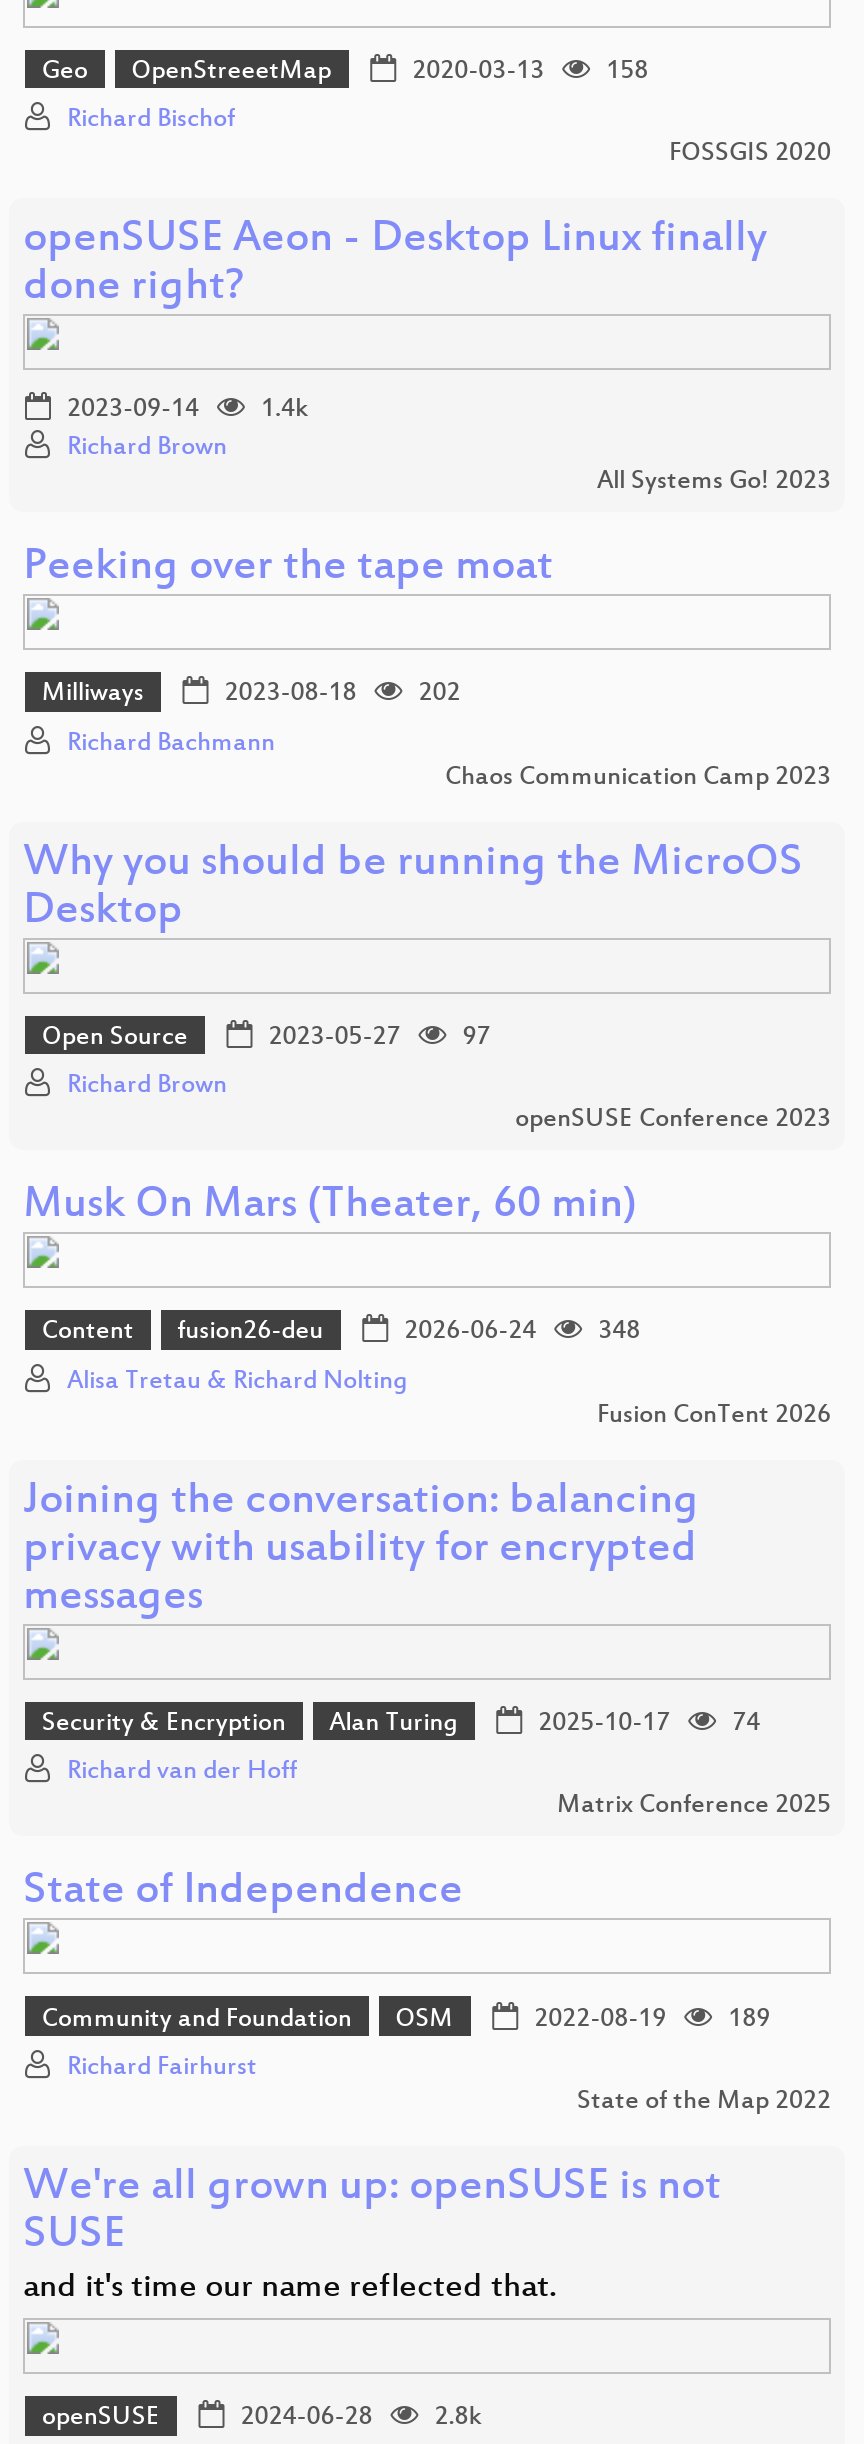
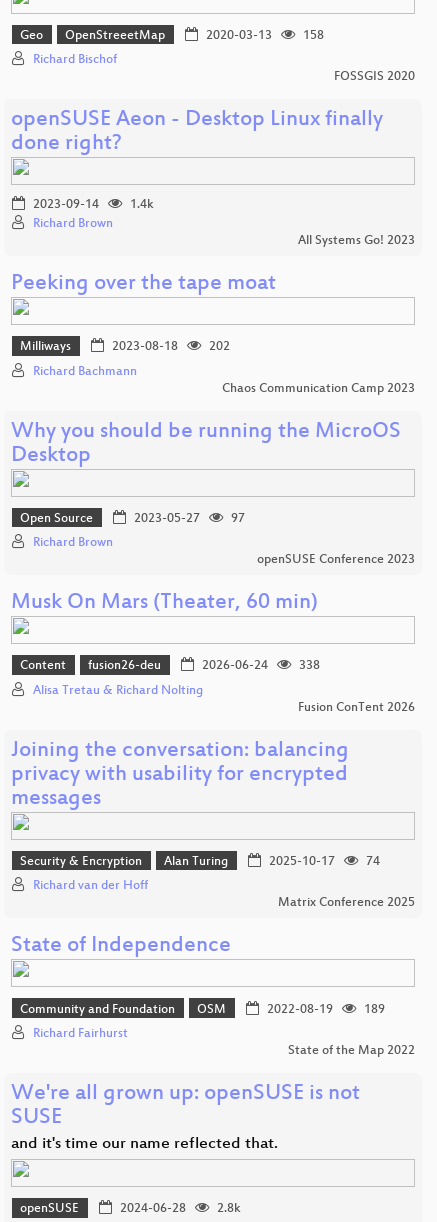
- 2026-06-24 348
+ 2026-06-24 338
